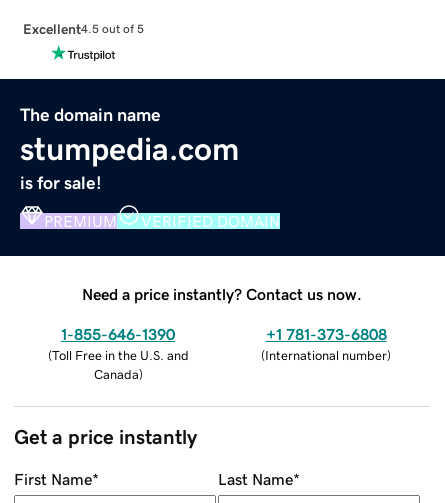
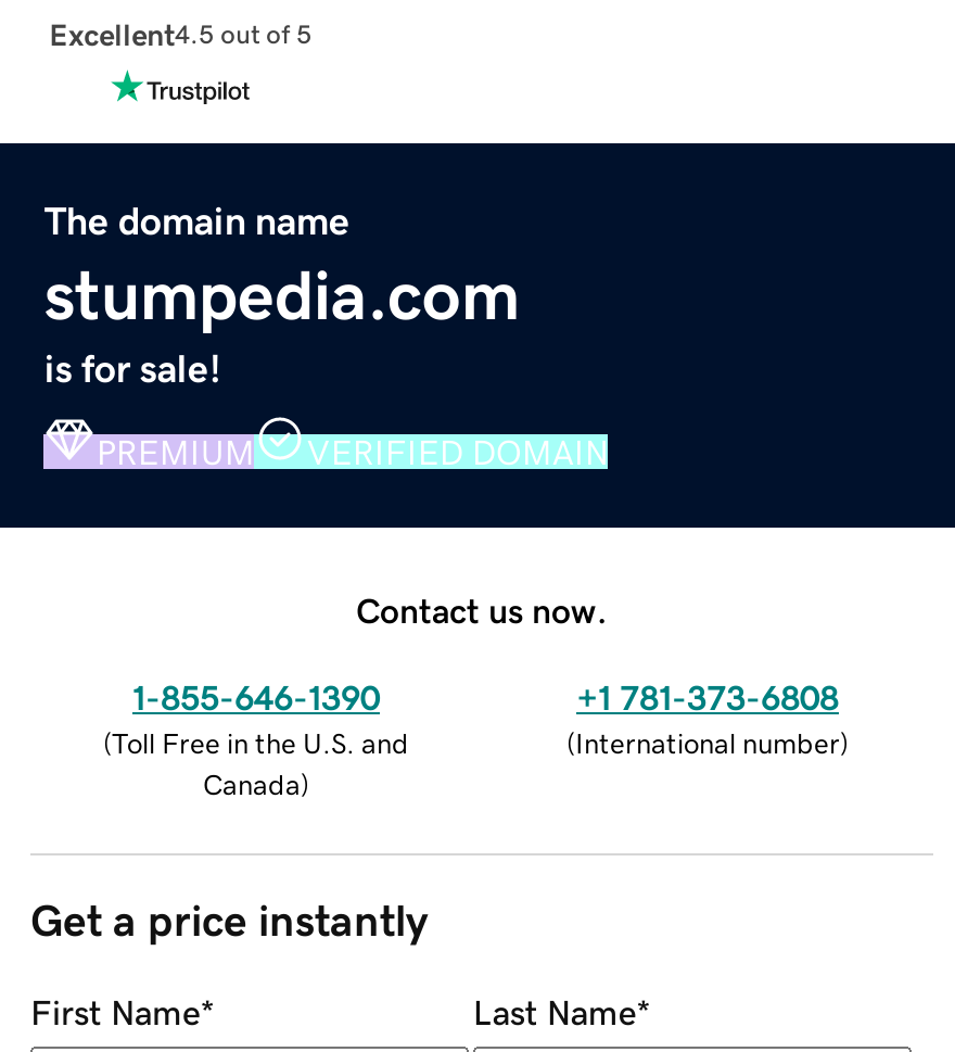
- Need a price instantly? Contact us now.
+ Contact us now.
